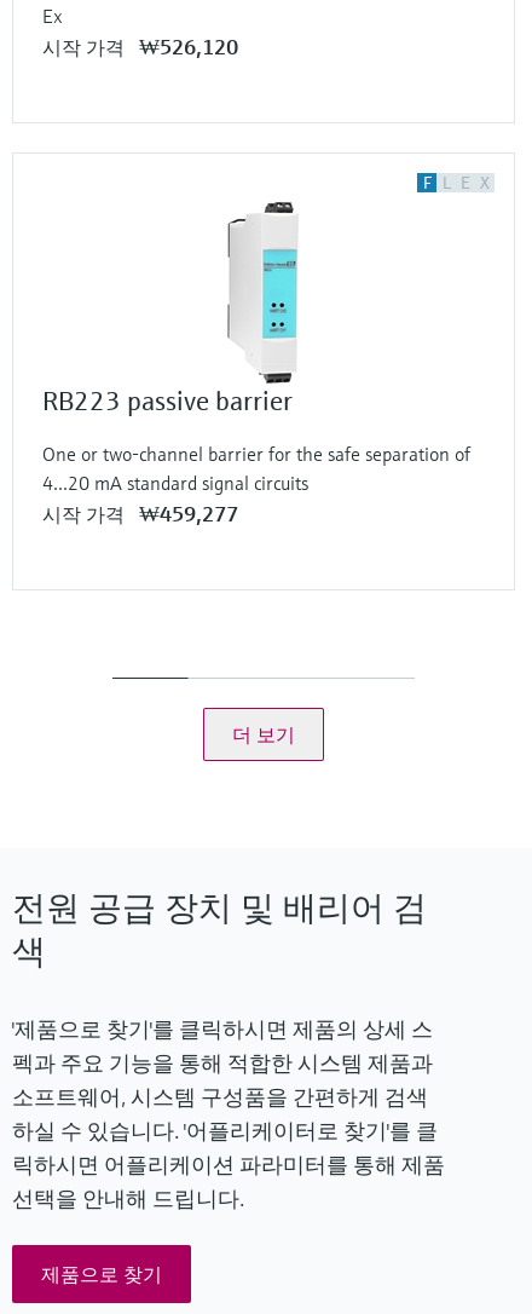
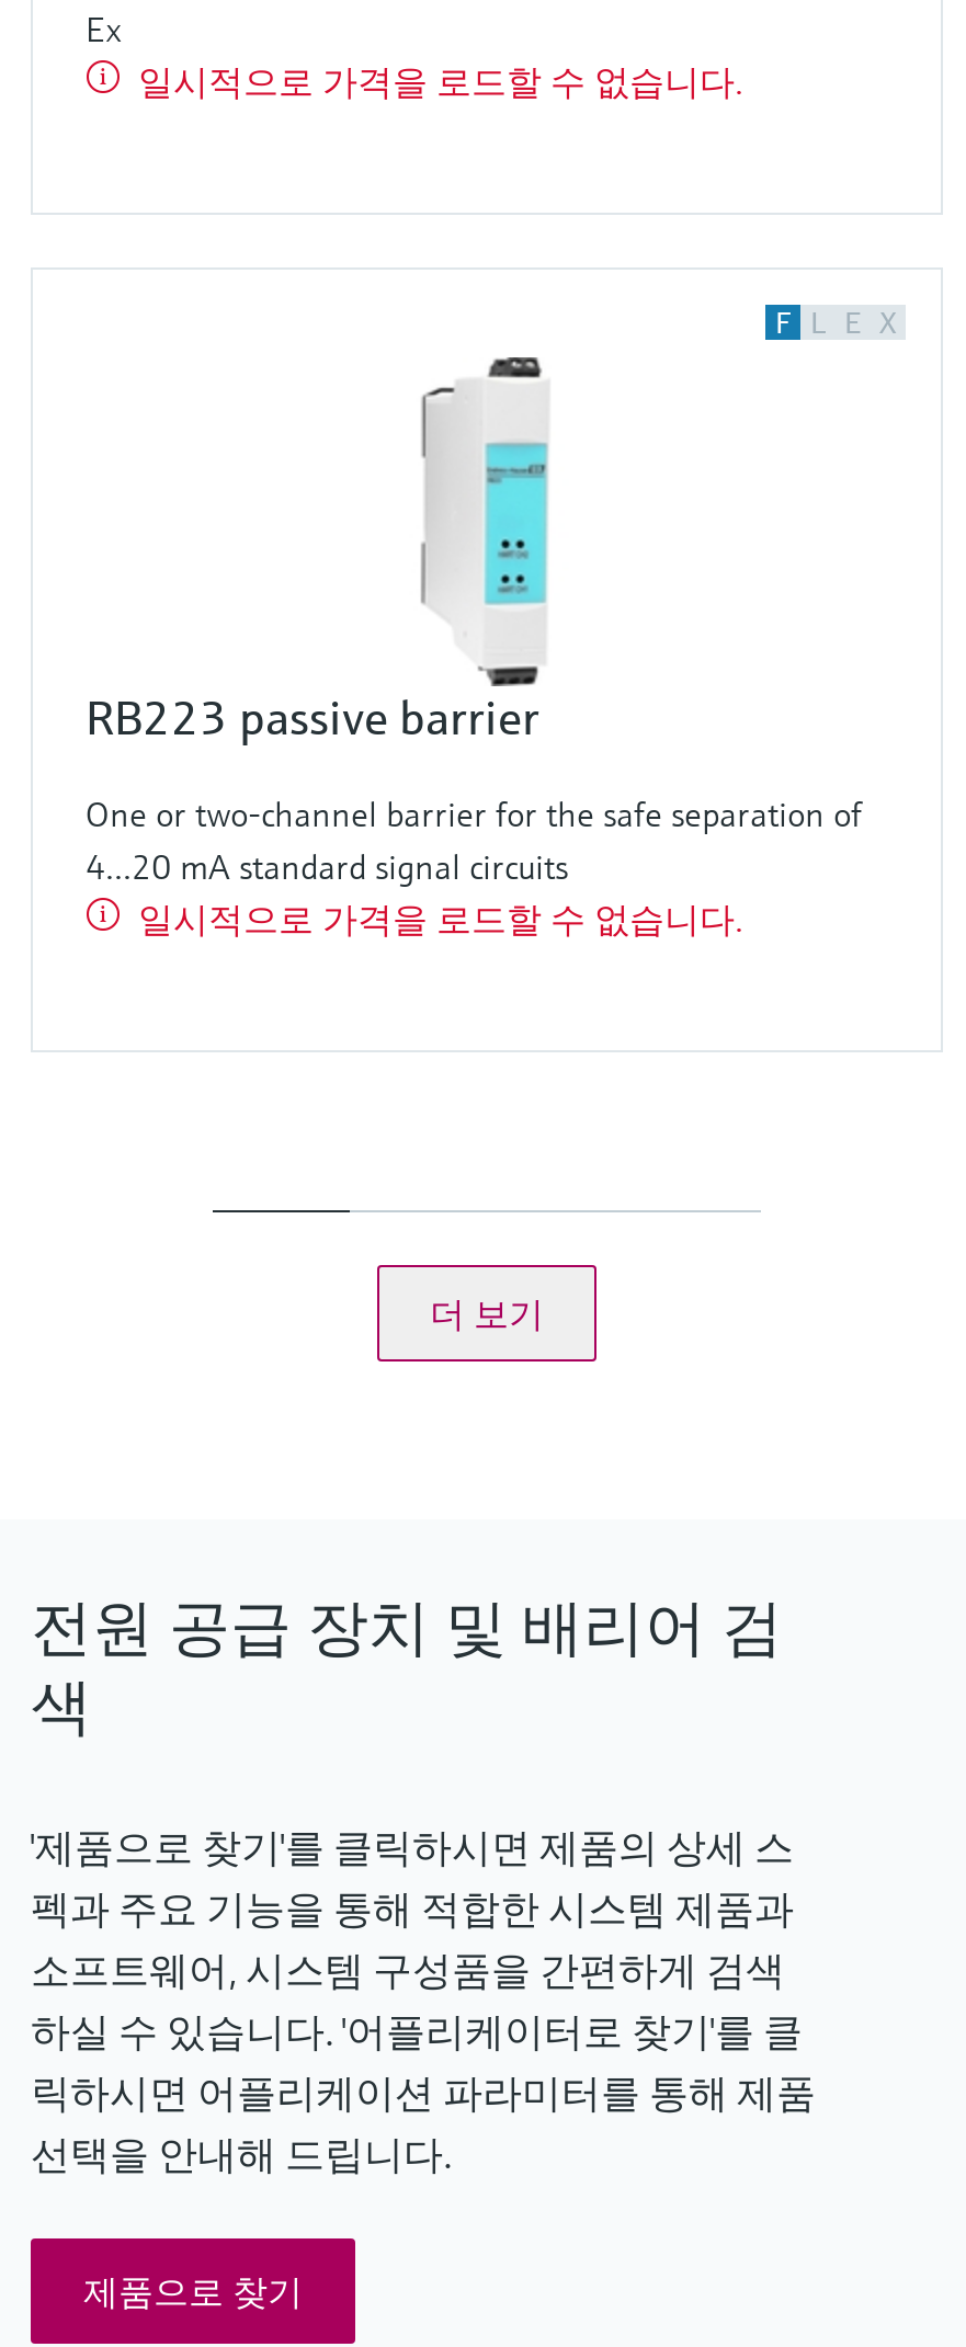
- 시작 가격 ₩526,120
+ 일시적으로 가격을 로드할 수 없습니다.

- 시작 가격 ₩459,277
+ 일시적으로 가격을 로드할 수 없습니다.
